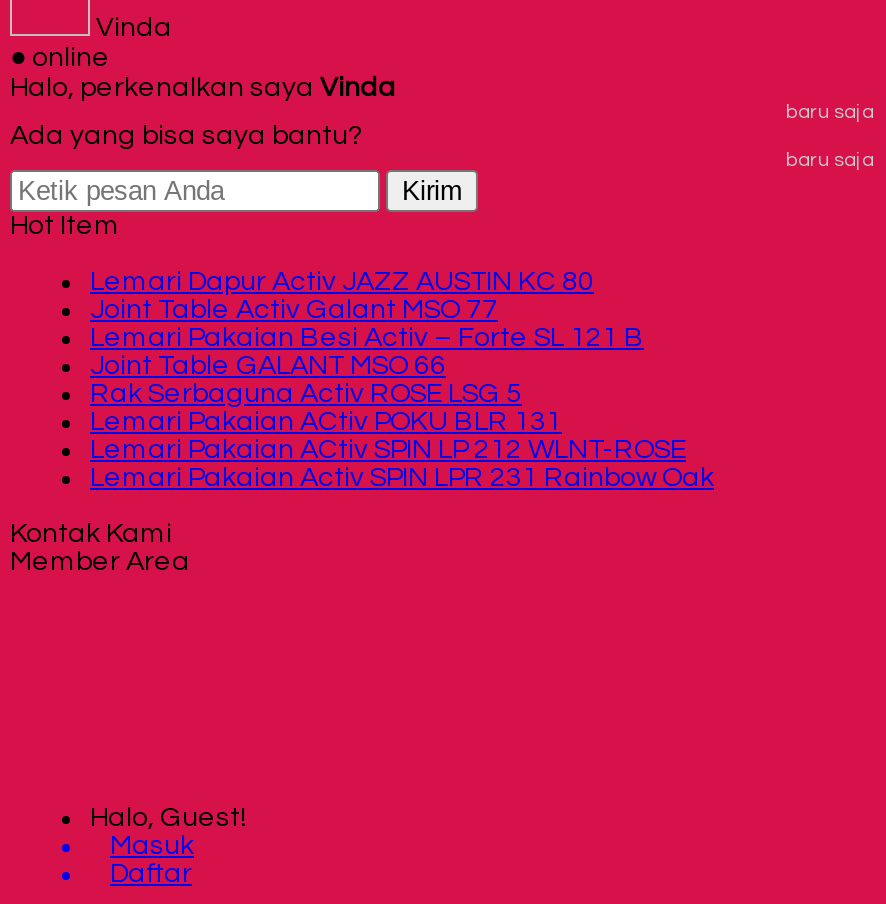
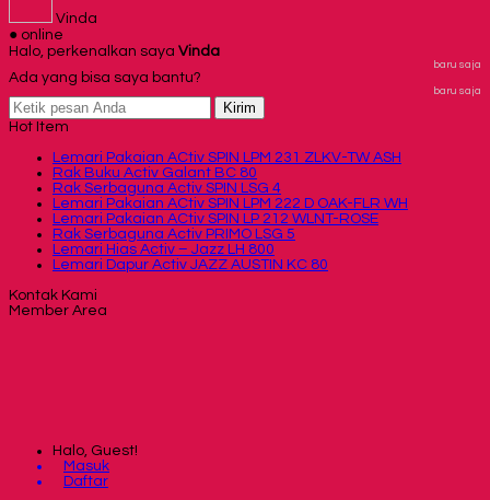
moved down: Lemari Dapur Activ JAZZ AUSTIN KC 80

- Joint Table Activ Galant MSO 77
- Lemari Pakaian Besi Activ – Forte SL 121 B
- Joint Table GALANT MSO 66
- Rak Serbaguna Activ ROSE LSG 5
- Lemari Pakaian ACtiv POKU BLR 131
+ Lemari Pakaian ACtiv SPIN LPM 231 ZLKV-TW ASH
+ Rak Buku Activ Galant BC 80
+ Rak Serbaguna Activ SPIN LSG 4
+ Lemari Pakaian ACtiv SPIN LPM 222 D OAK-FLR WH

moved up: Lemari Pakaian ACtiv SPIN LP 212 WLNT-ROSE

- Lemari Pakaian Activ SPIN LPR 231 Rainbow Oak
+ Rak Serbaguna Activ PRIMO LSG 5
+ Lemari Hias Activ – Jazz LH 800
